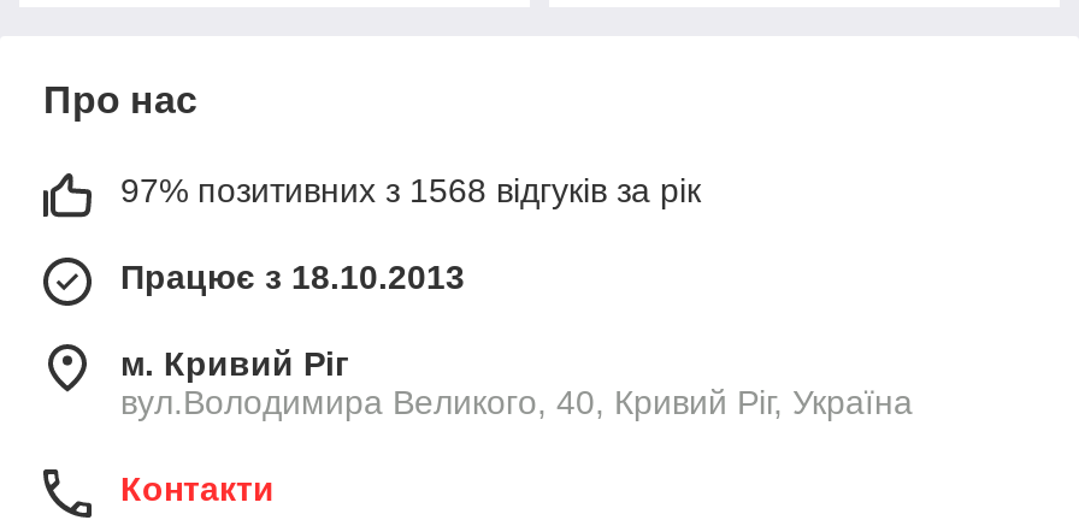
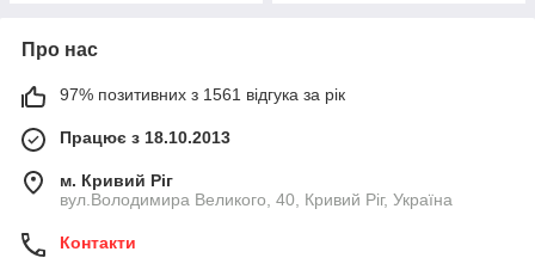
- 97% позитивних з 1568 відгуків за рік
+ 97% позитивних з 1561 відгука за рік
